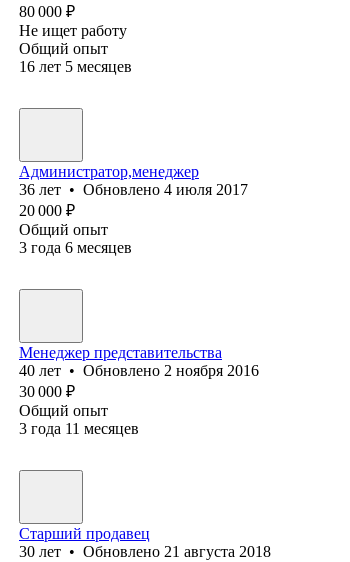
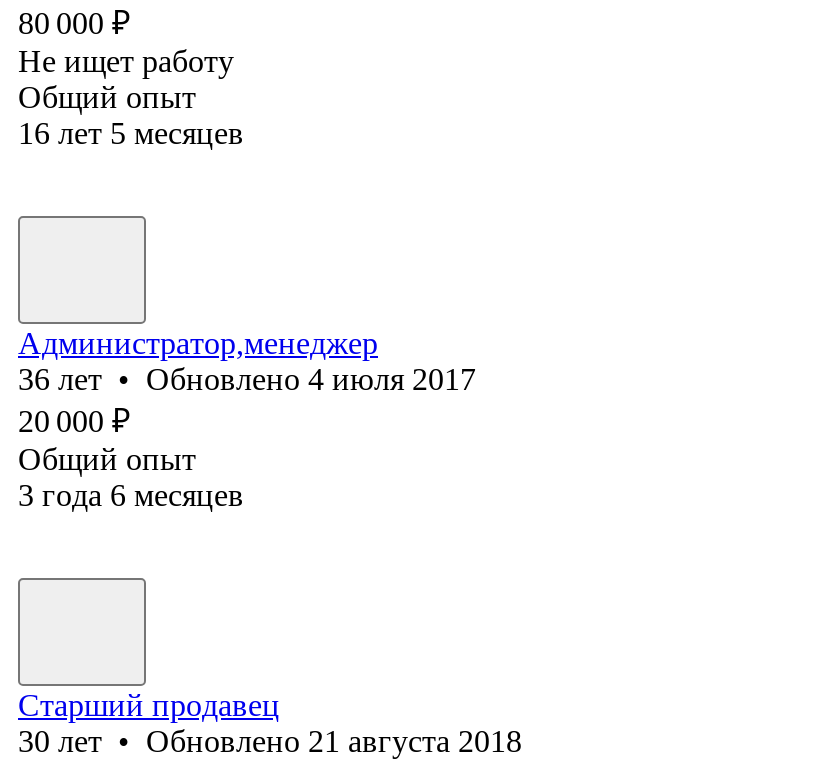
- Менеджер представительства
- 40 лет • Обновлено 2 ноября 2016
- 30 000 ₽
- Общий опыт
- 3 года 11 месяцев
